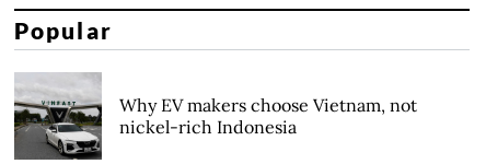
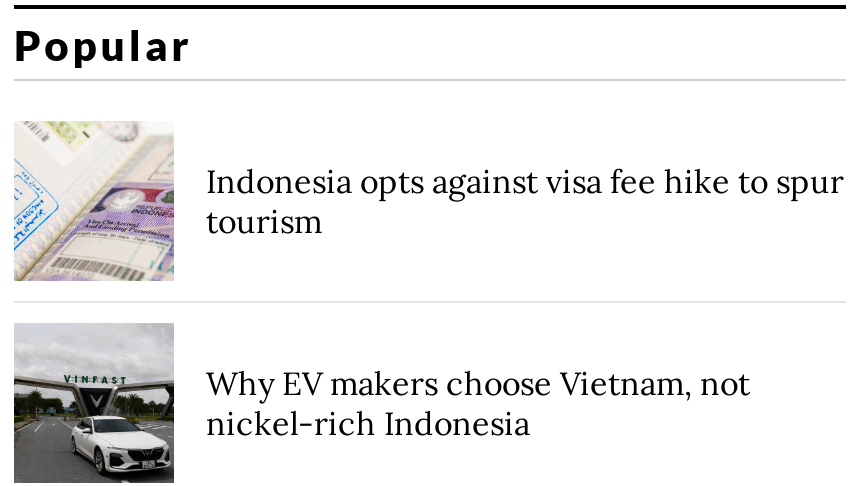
+ [image]
+ Indonesia opts against visa fee hike to spur
+ tourism
